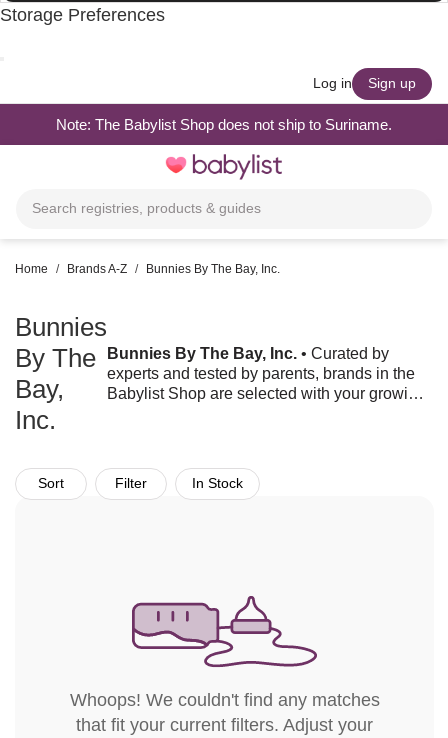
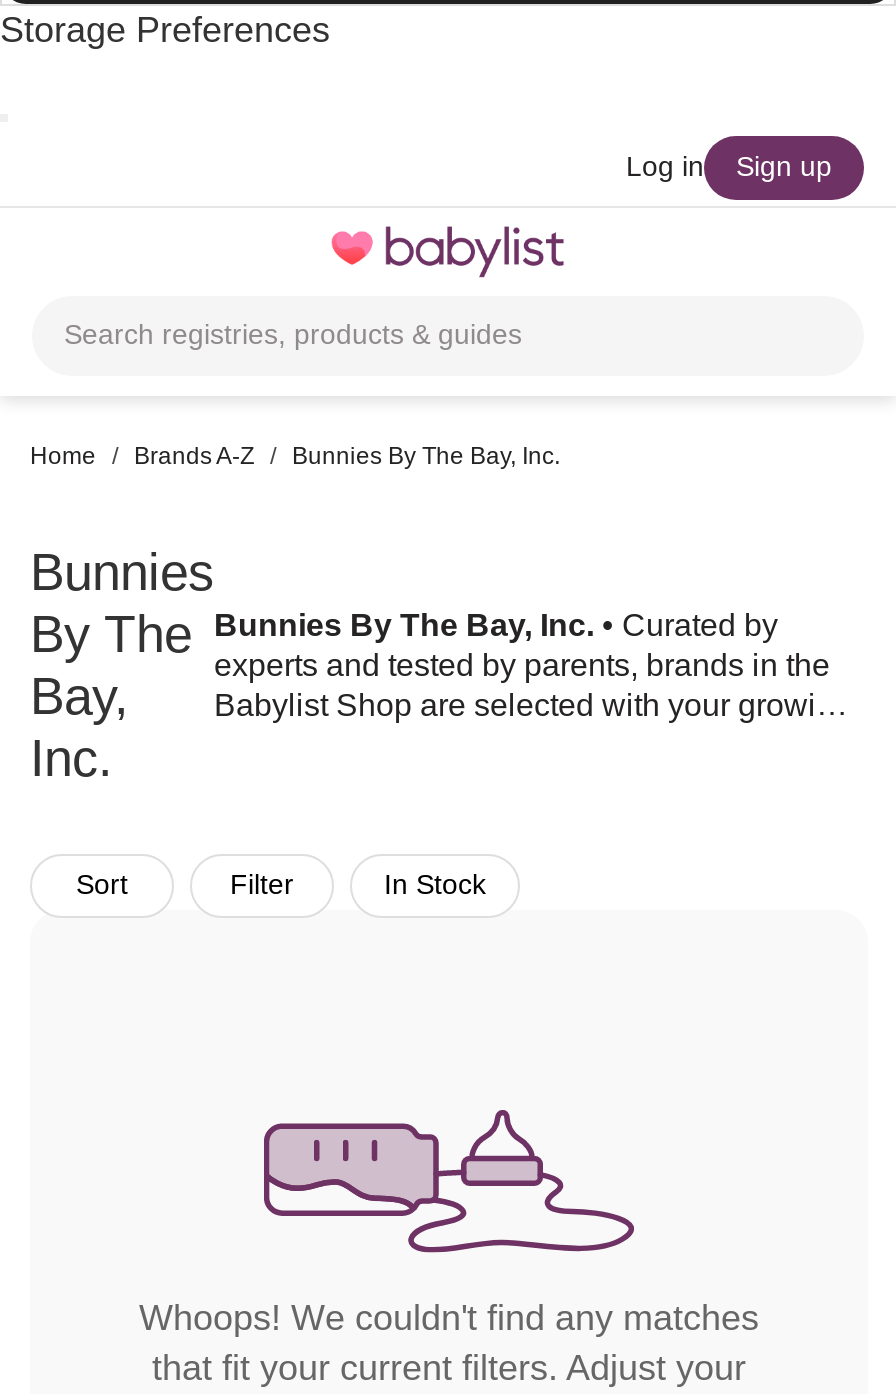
- Note: The Babylist Shop does not ship to Suriname.
